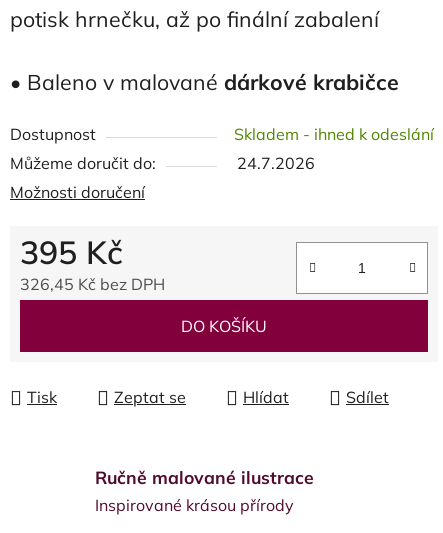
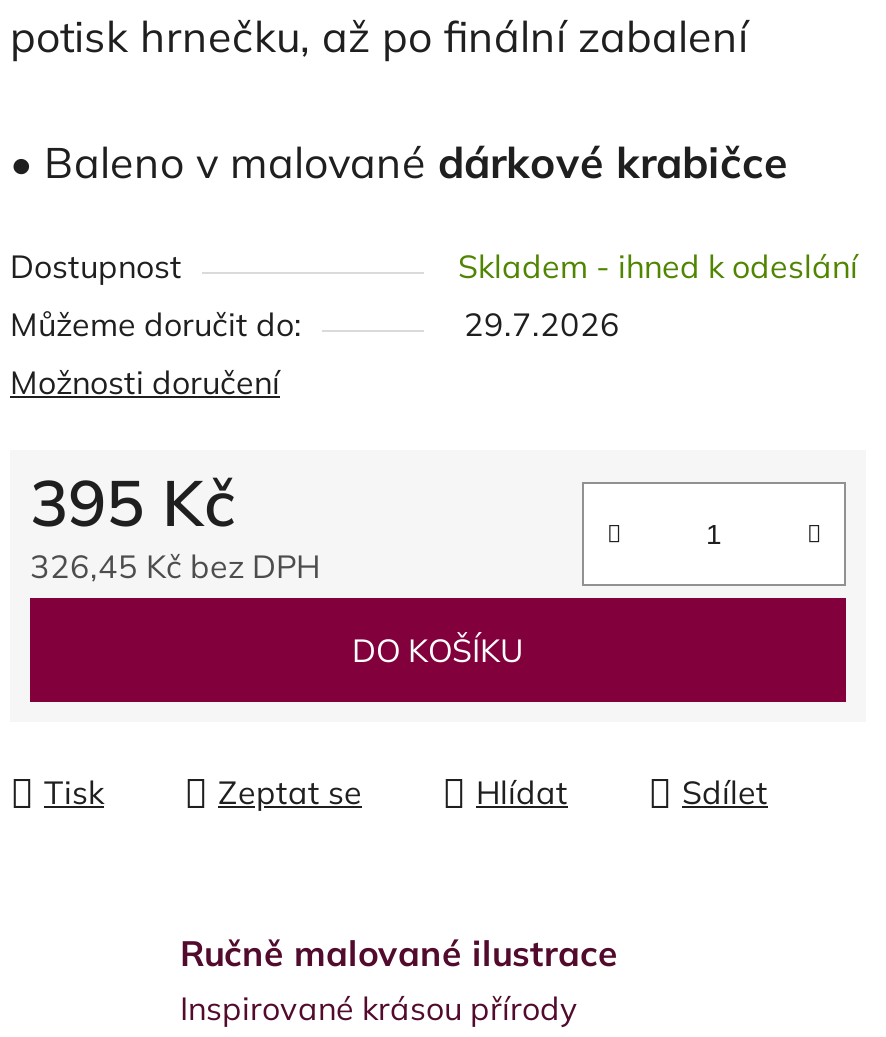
- 24.7.2026
+ 29.7.2026
